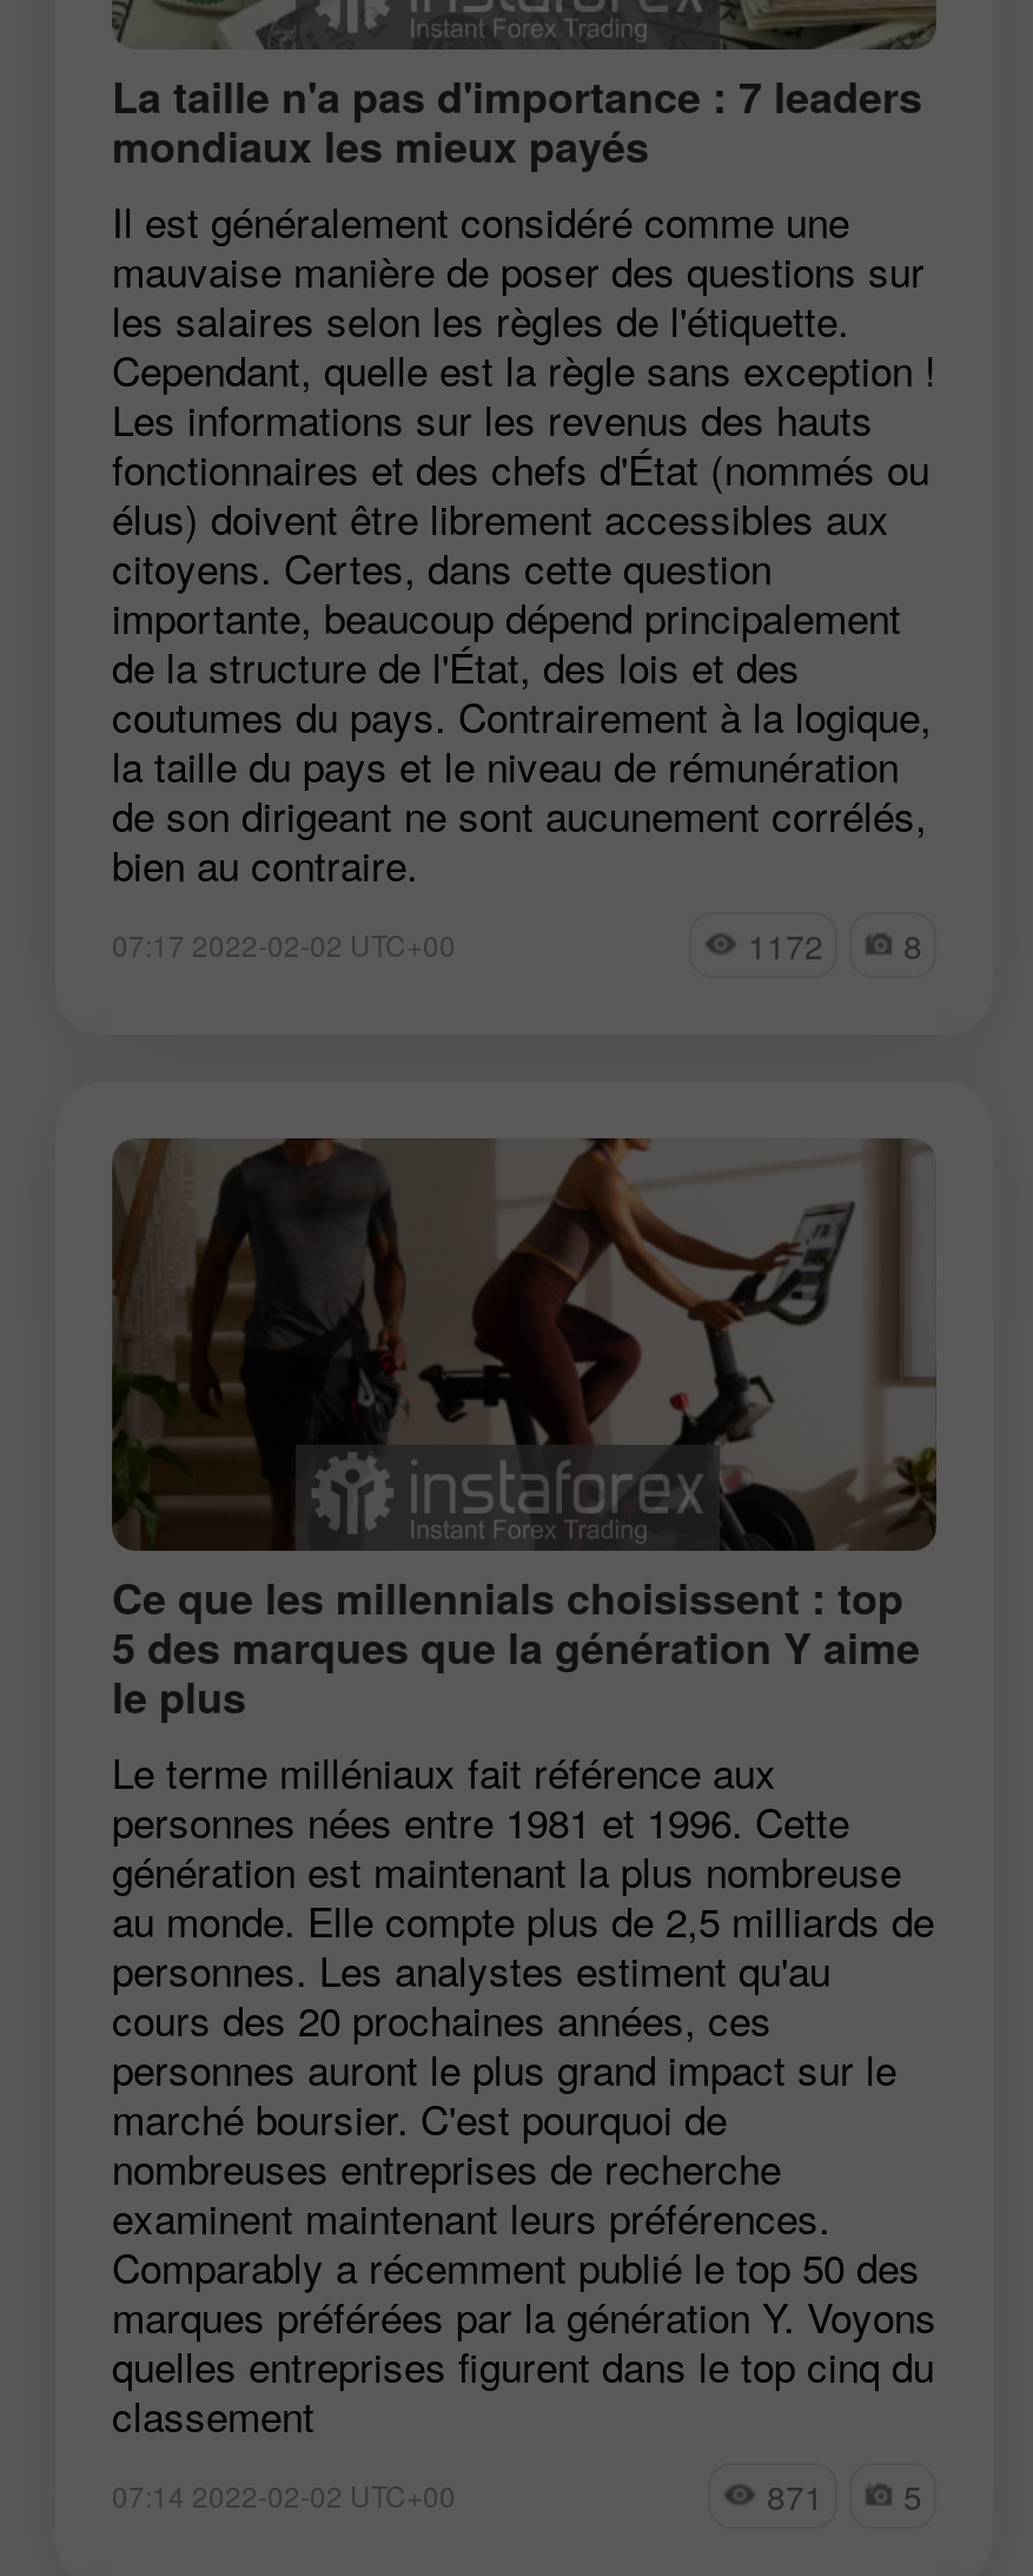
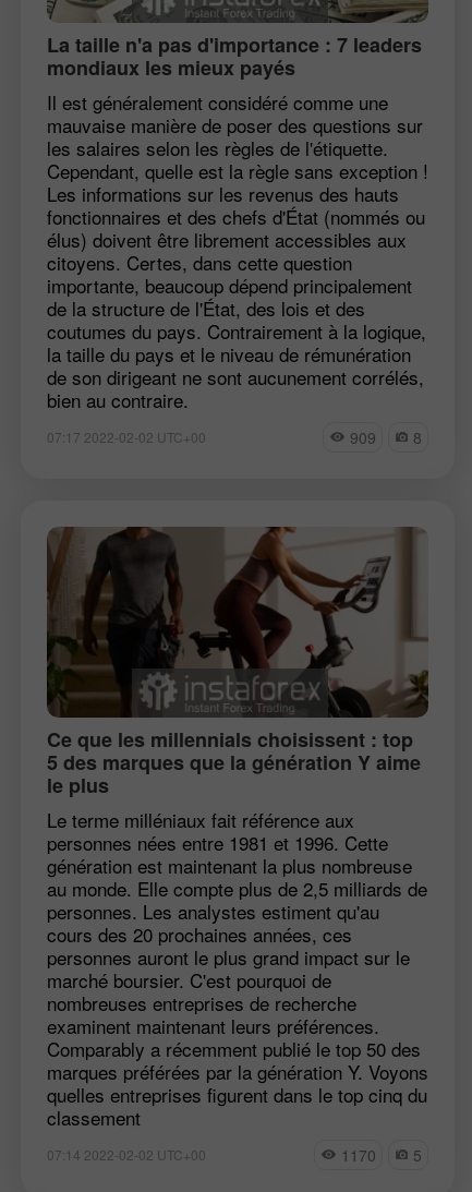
- 1172 8
+ 909 8

- 871 5
+ 1170 5
